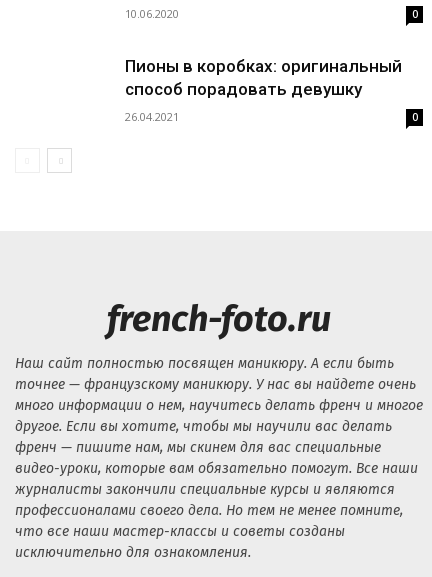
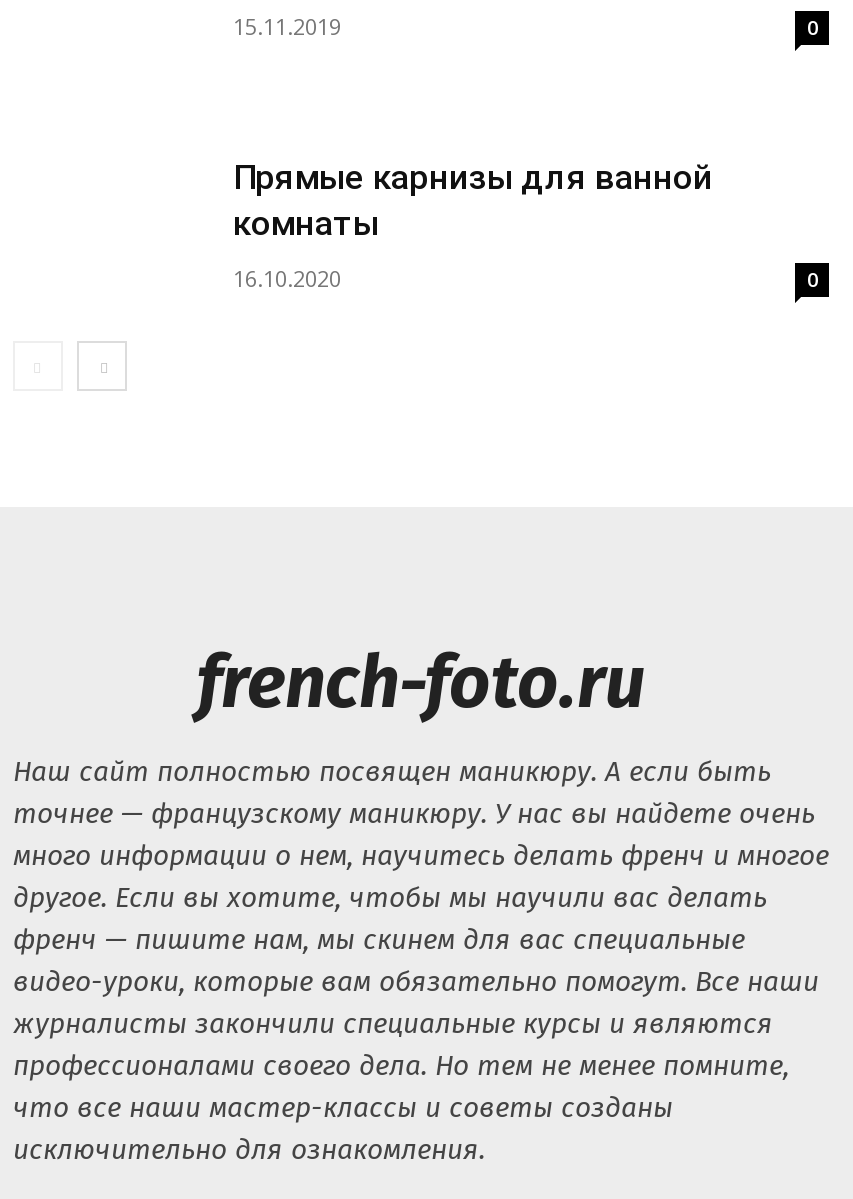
- 10.06.2020
+ 15.11.2019

- Пионы в коробках: оригинальный
- способ порадовать девушку
+ Прямые карнизы для ванной
+ комнаты

- 26.04.2021
+ 16.10.2020
